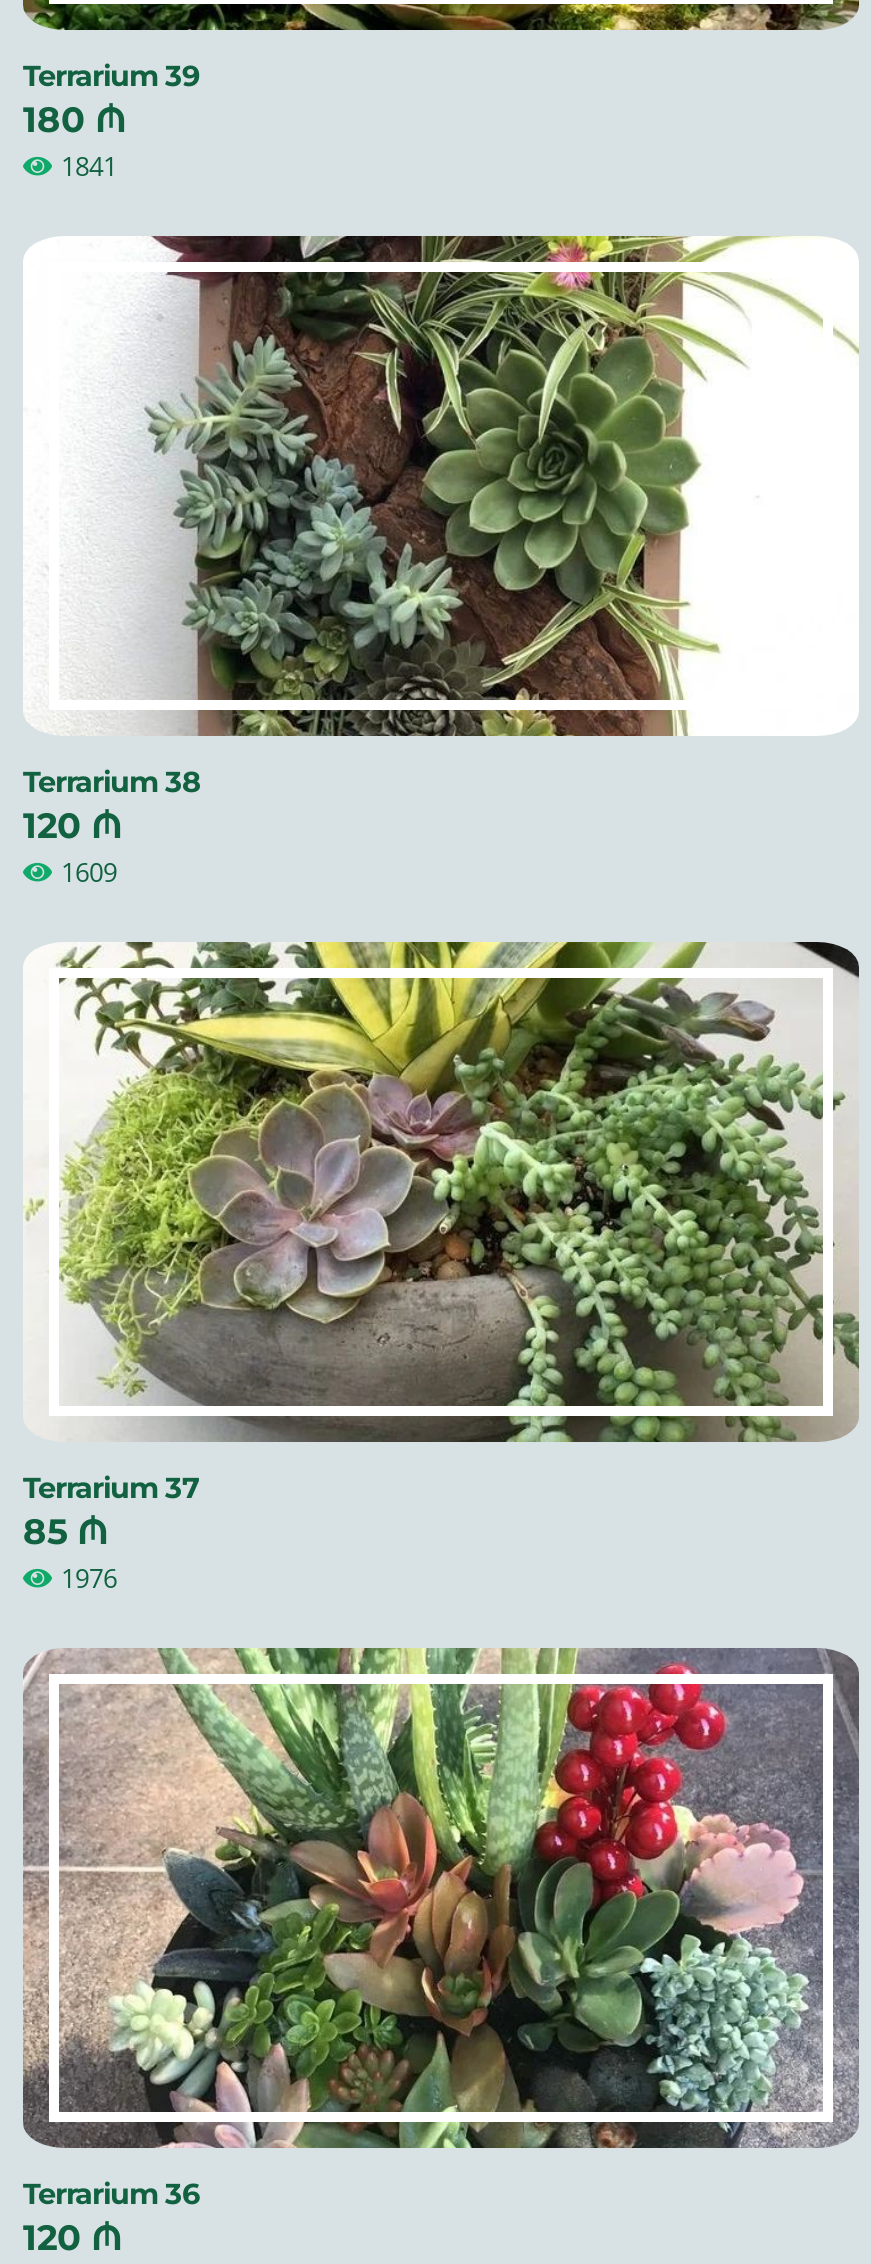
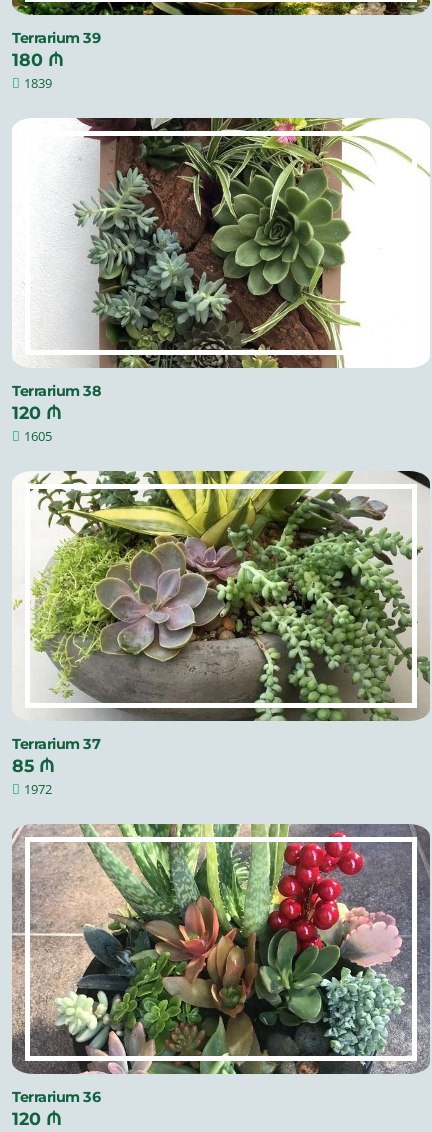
- 1841
+ 1839

- 1609
+ 1605

- 1976
+ 1972
